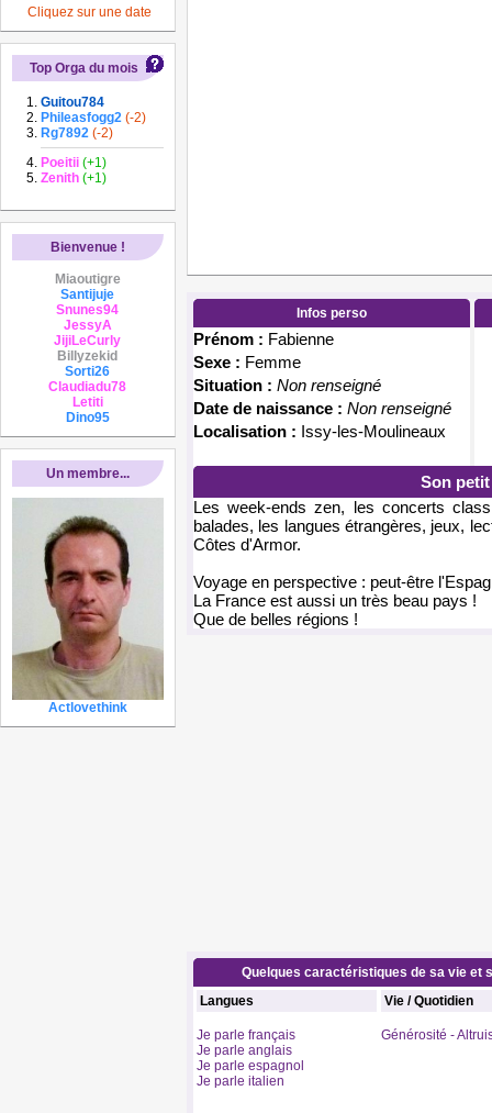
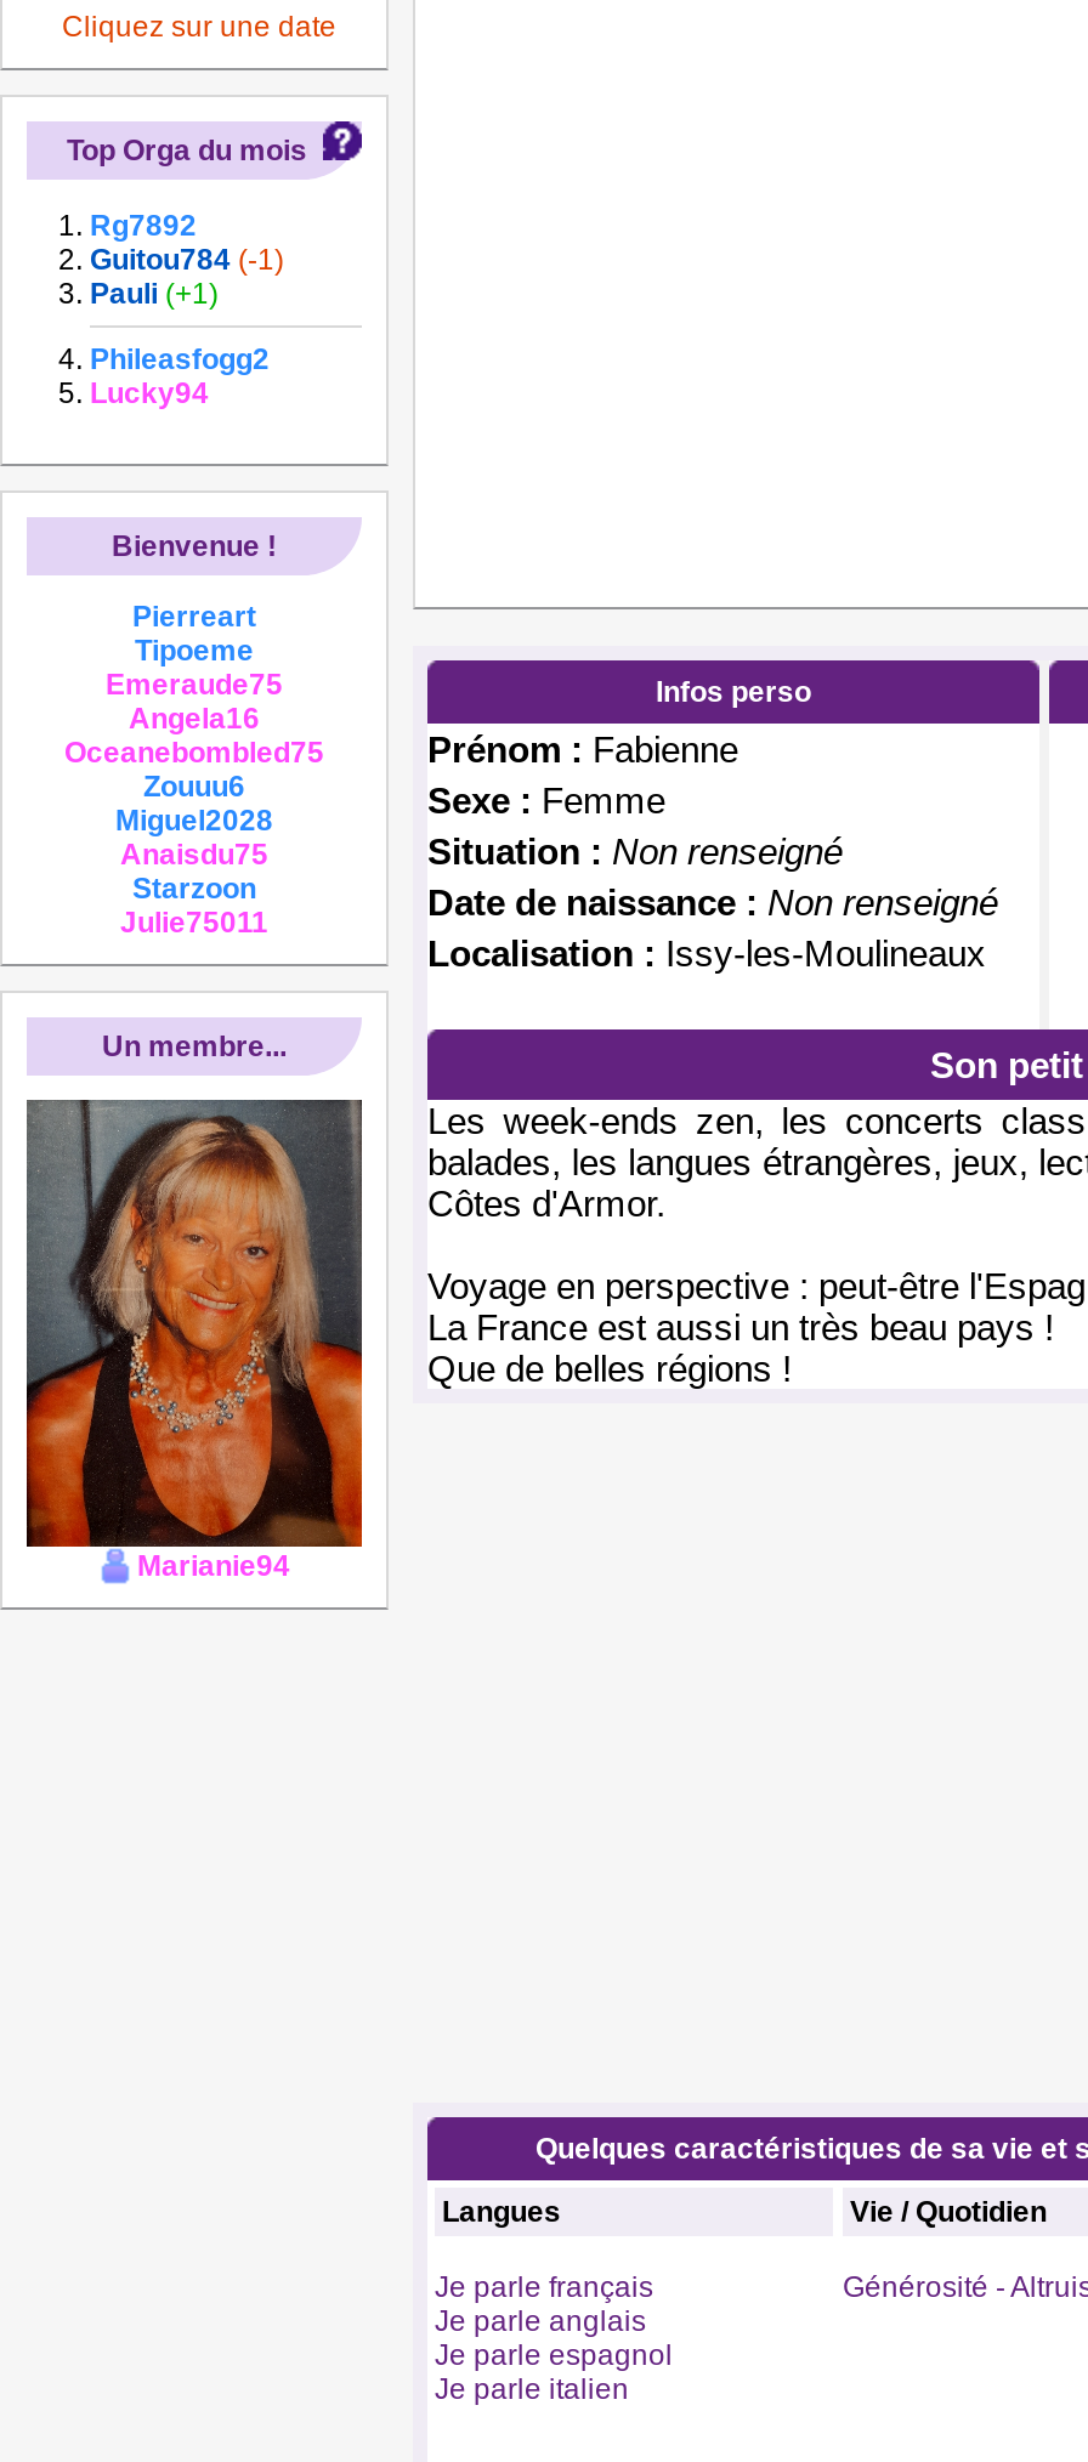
- Guitou784
- Phileasfogg2 (-2)
- Rg7892 (-2)
+ Rg7892
+ Guitou784 (-1)
+ Pauli (+1)

- Poeitii (+1)
- Zenith (+1)
+ Phileasfogg2
+ Lucky94

- Miaoutigre
- Santijuje
- Snunes94
- JessyA
- JijiLeCurly
- Billyzekid
- Sorti26
- Claudiadu78
- Letiti
- Dino95
+ Pierreart
+ Tipoeme
+ Emeraude75
+ Angela16
+ Oceanebombled75
+ Zouuu6
+ Miguel2028
+ Anaisdu75
+ Starzoon
+ Julie75011

- [image]
- Actlovethink
+ [image]
+ Marianie94
